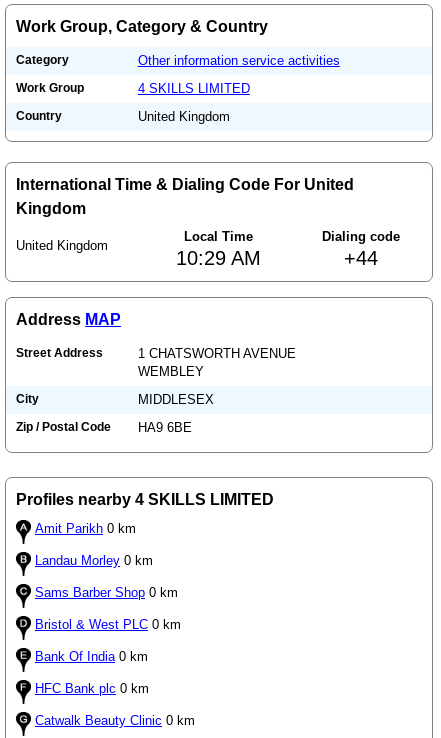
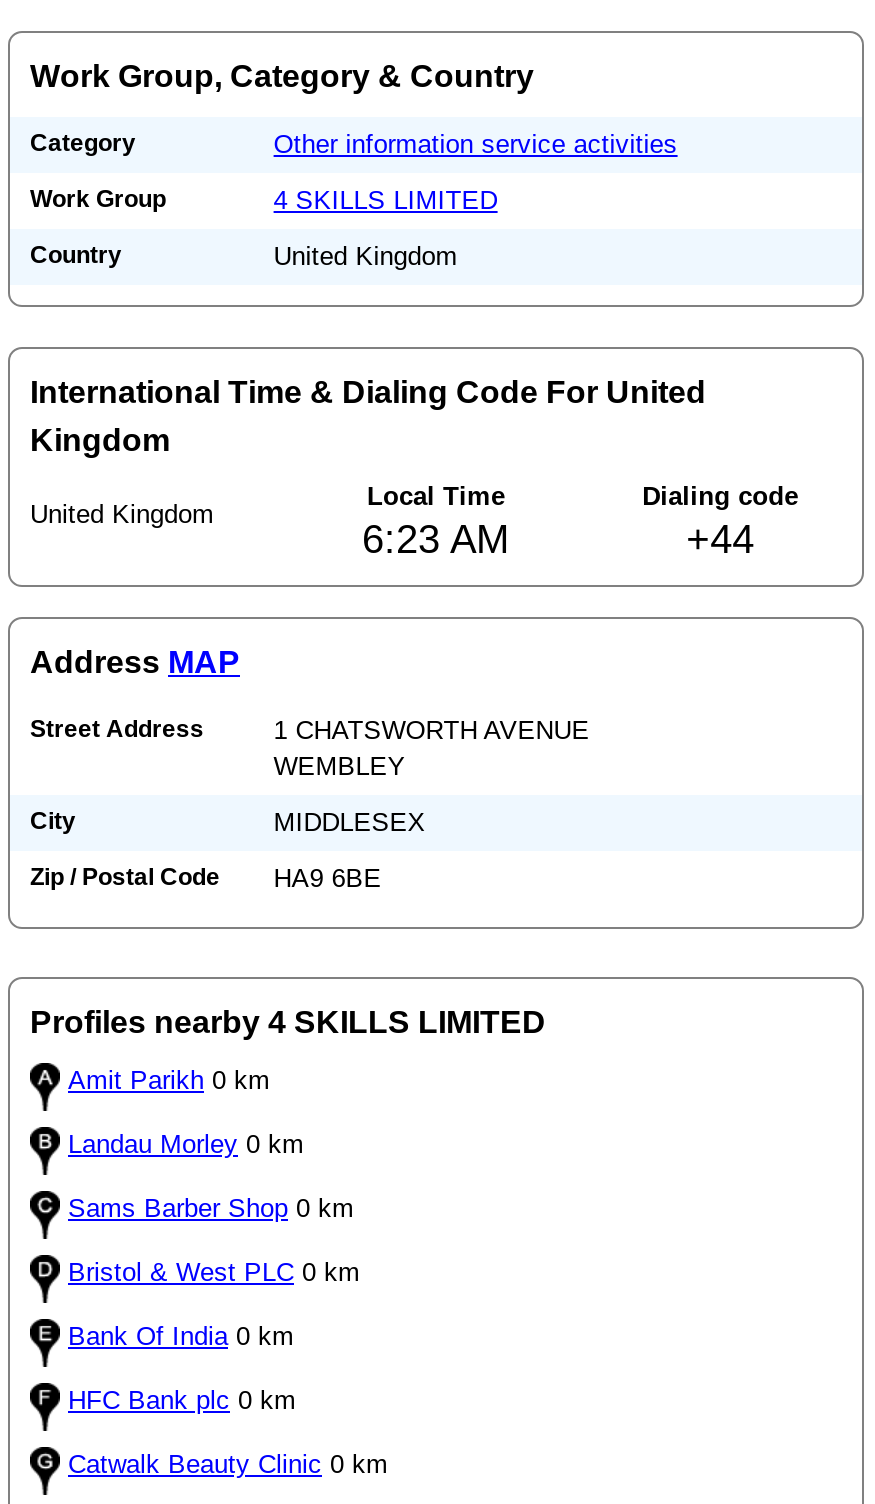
- 10:29 AM
+ 6:23 AM
